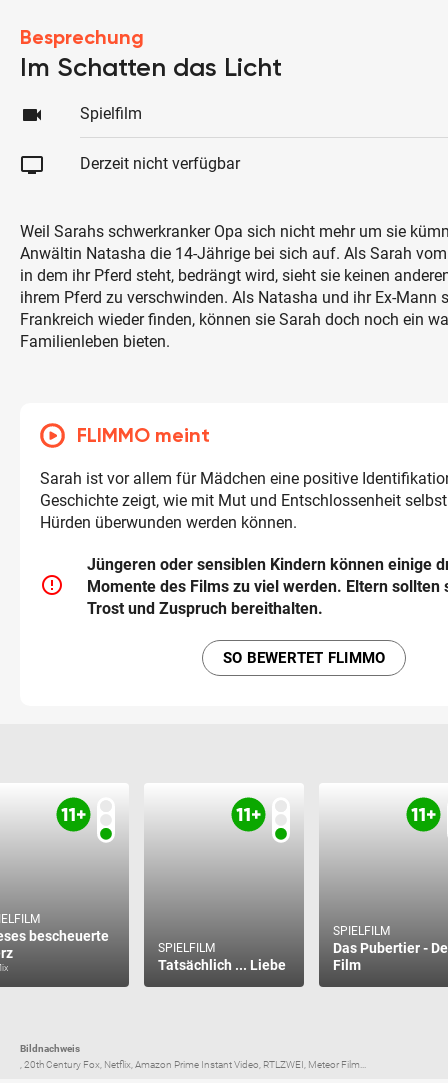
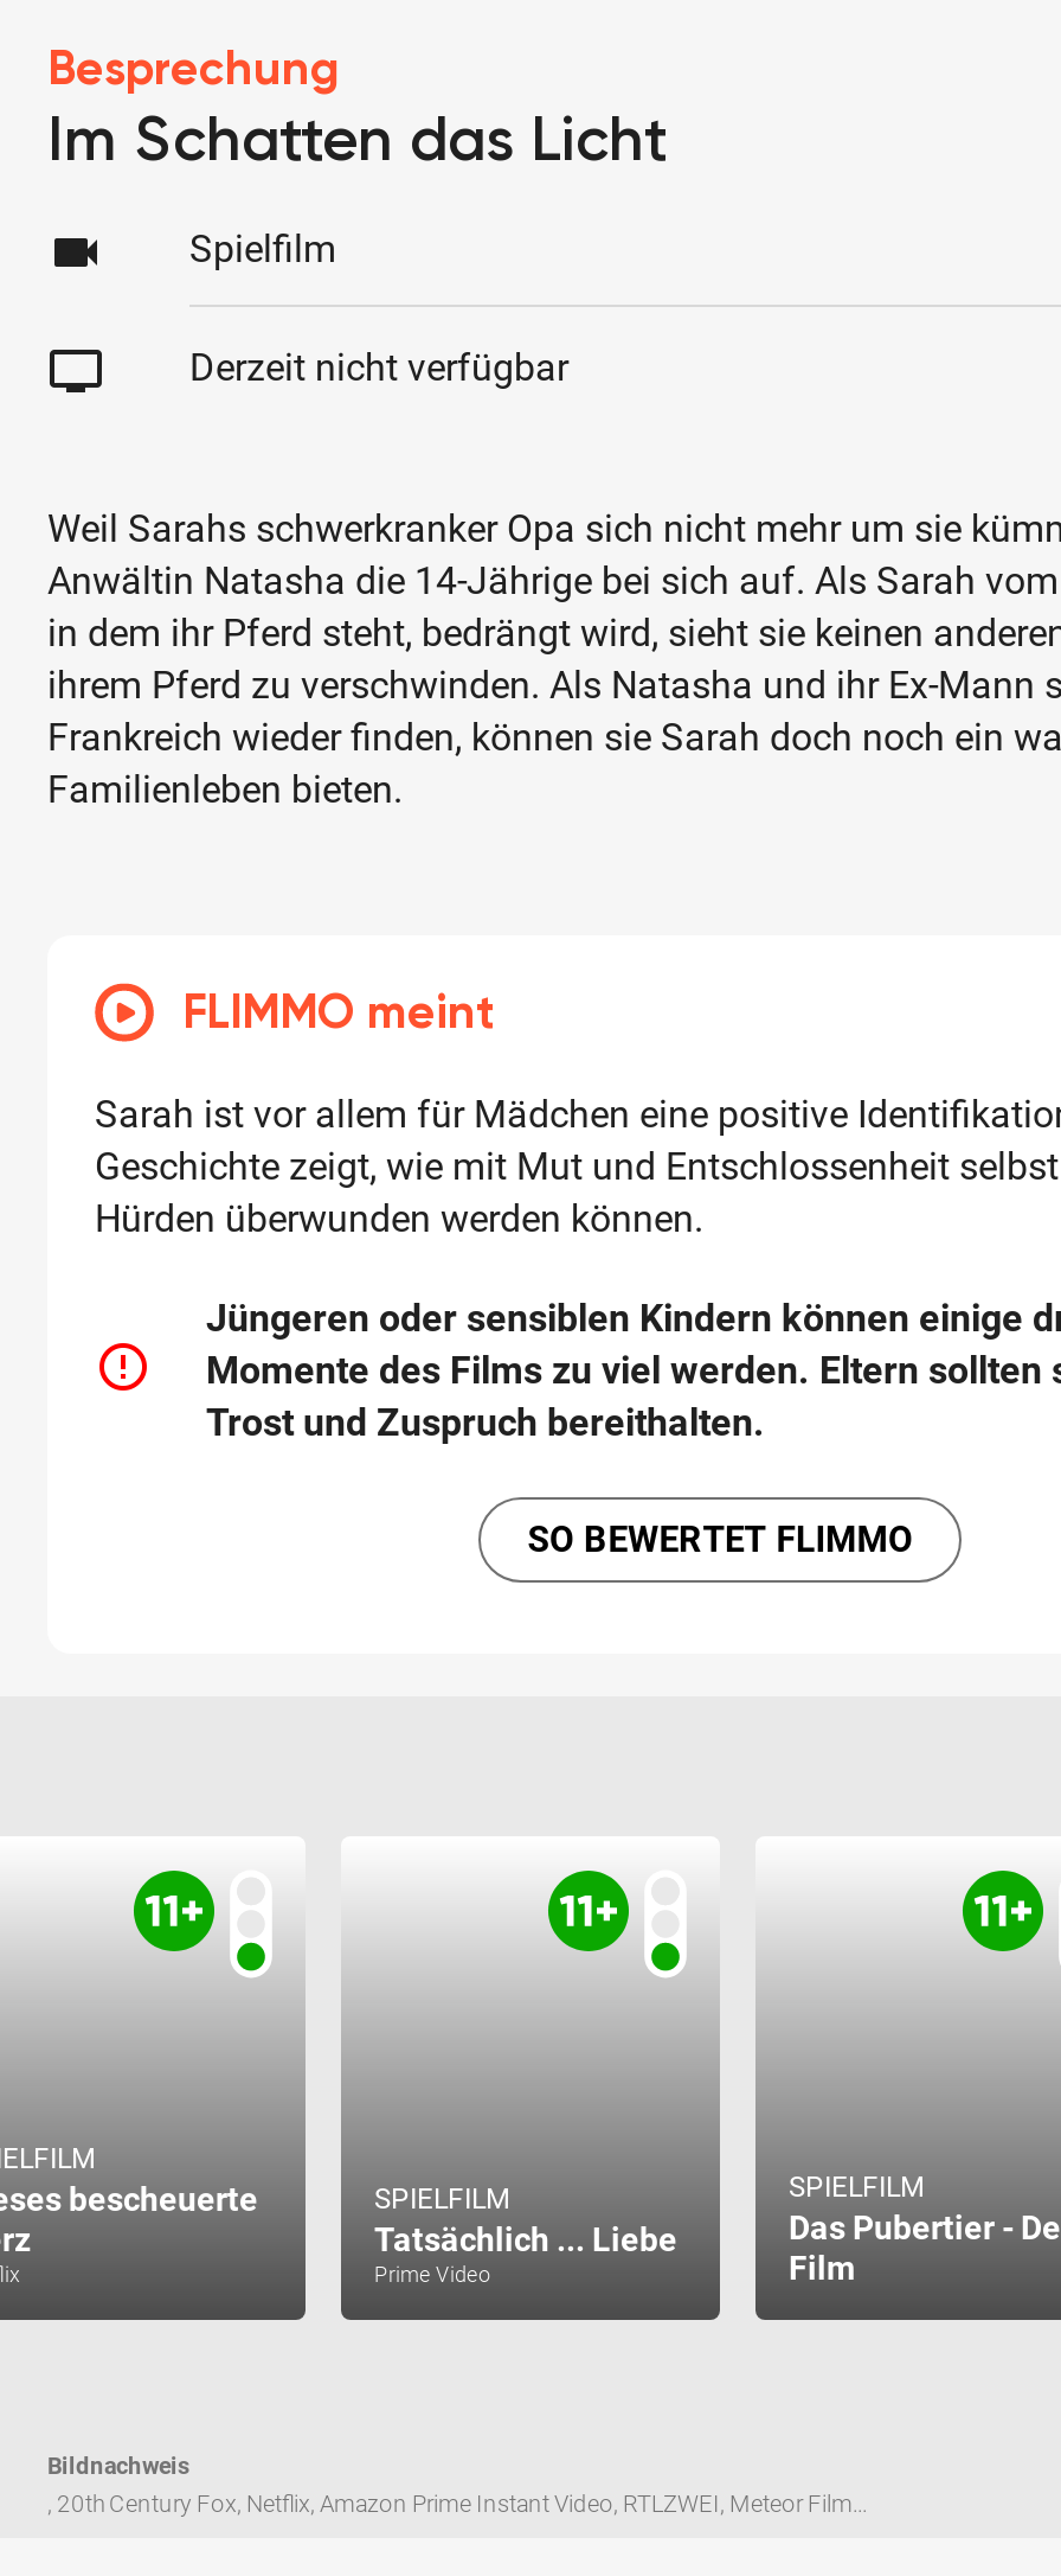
+ Prime Video
